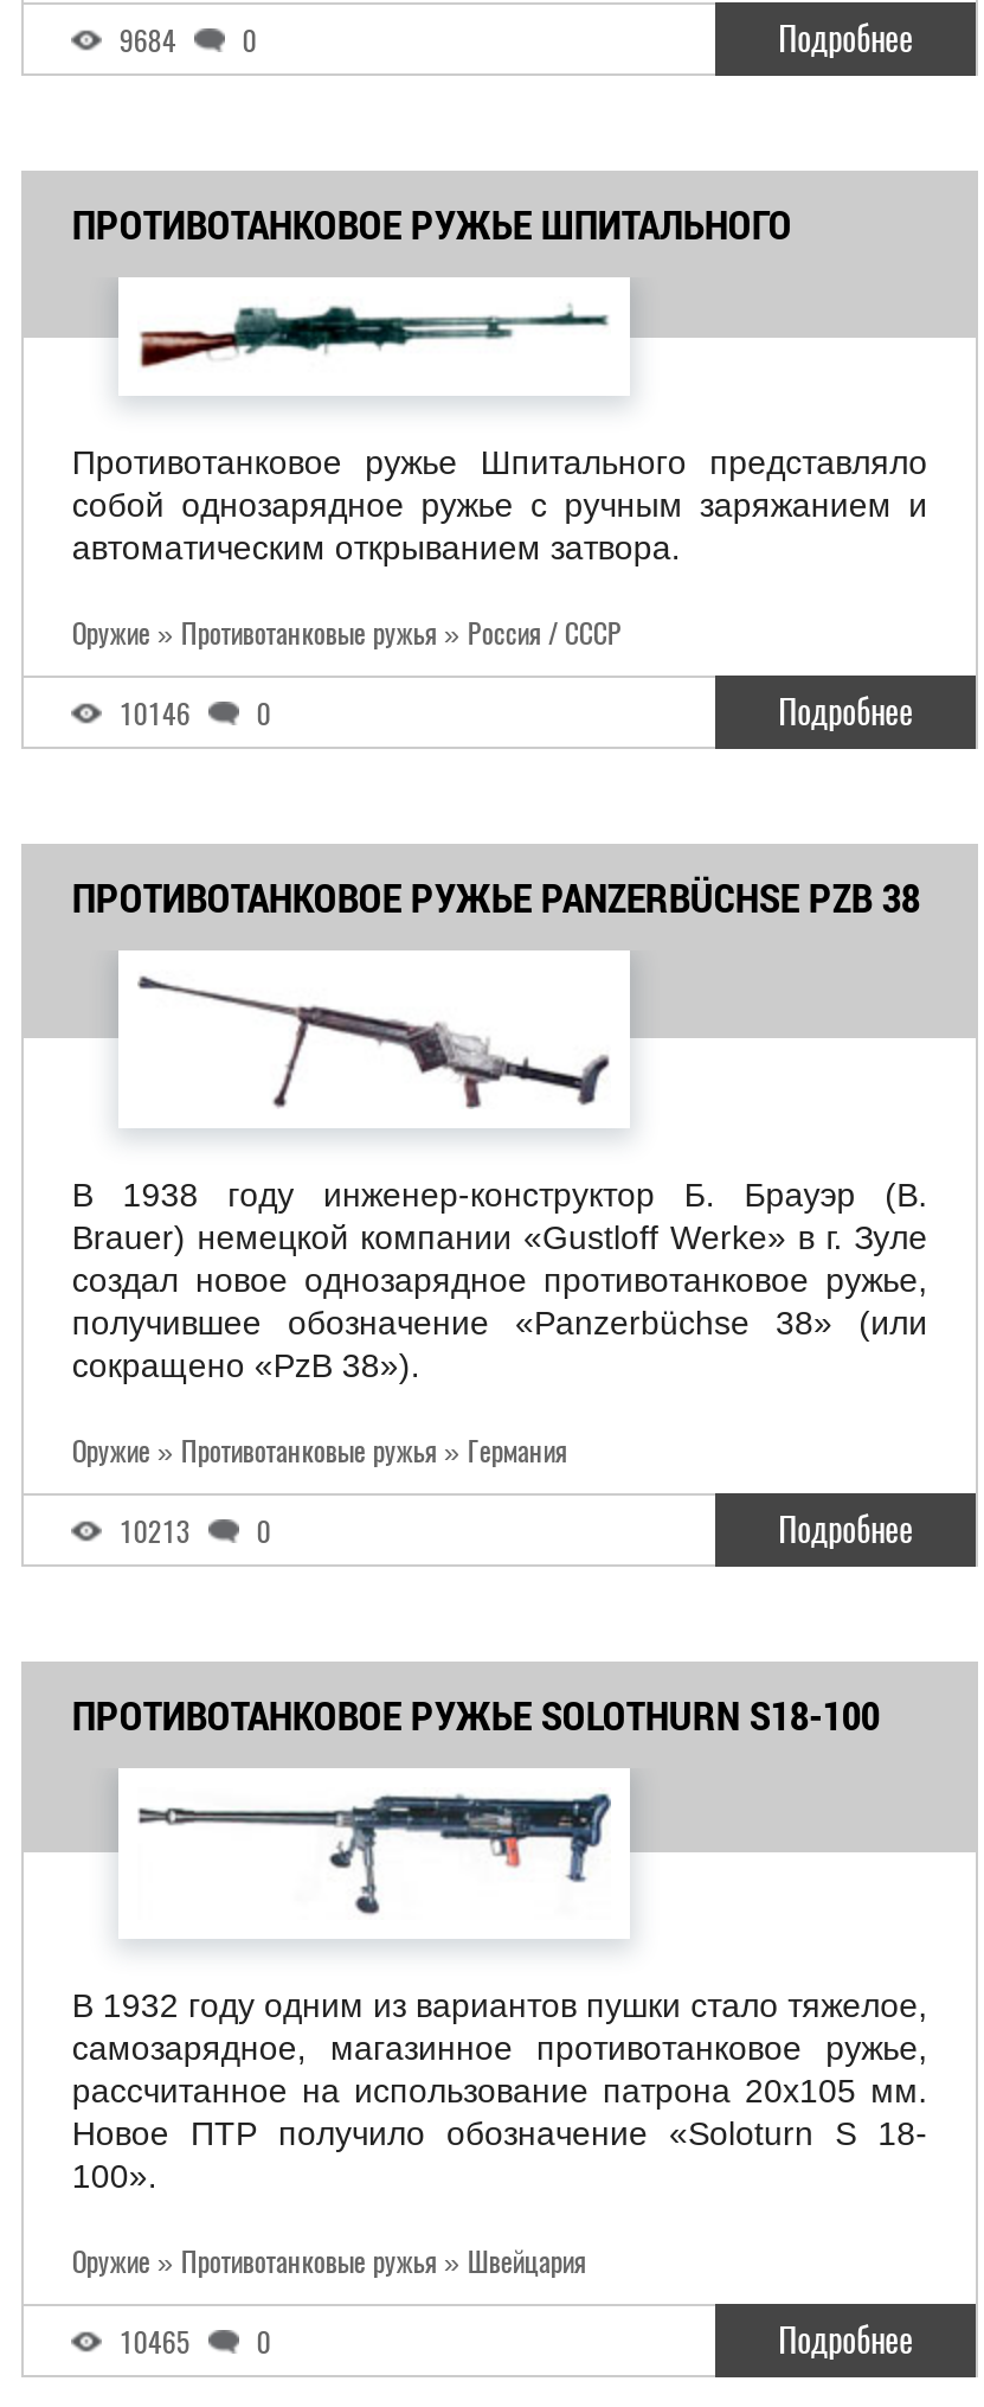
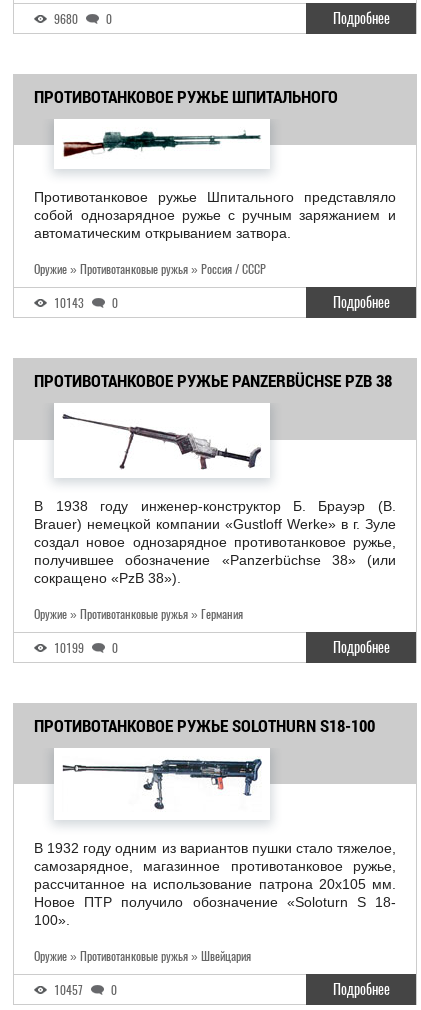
- 9684 0
+ 9680 0

- 10146 0
+ 10143 0

- 10213 0
+ 10199 0

- 10465 0
+ 10457 0
